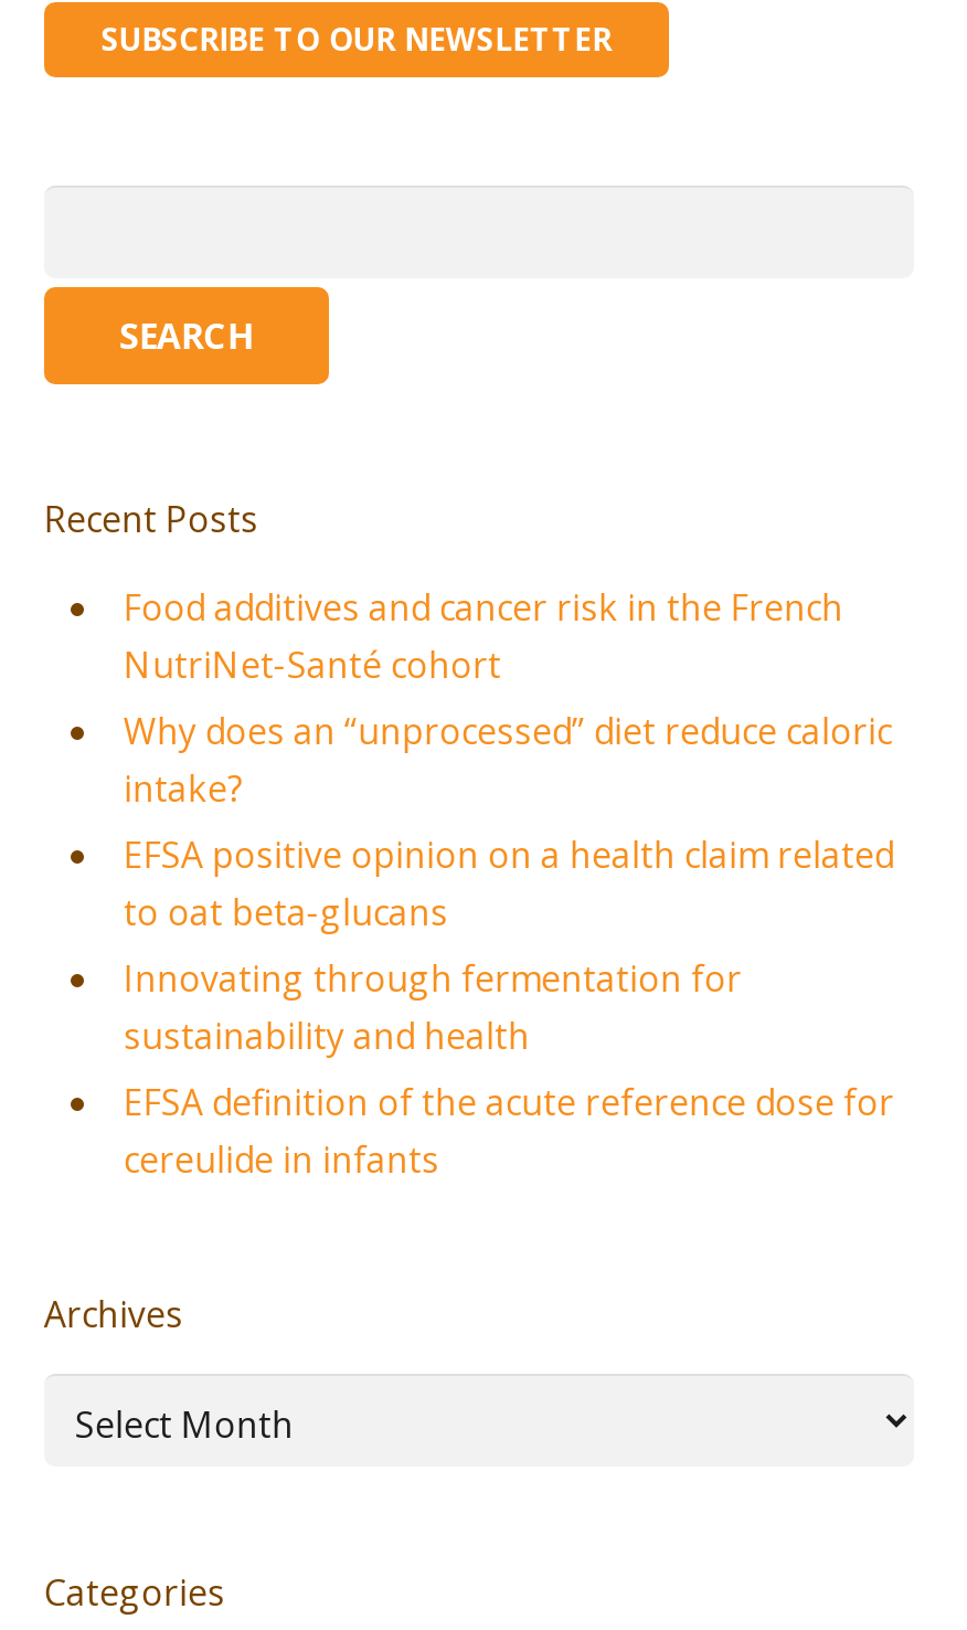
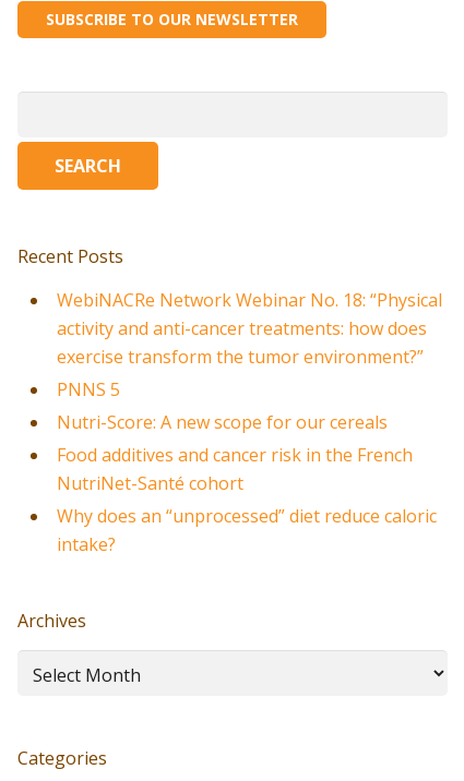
+ WebiNACRe Network Webinar No. 18: “Physical
+ activity and anti-cancer treatments: how does
+ exercise transform the tumor environment?”
+ PNNS 5
+ Nutri-Score: A new scope for our cereals

moved down: Food additives and cancer risk in the French | NutriNet-Santé cohort | Why does an “unprocessed” diet reduce caloric | intake?

- EFSA positive opinion on a health claim related
- to oat beta-glucans
- Innovating through fermentation for
- sustainability and health
- EFSA definition of the acute reference dose for
- cereulide in infants
